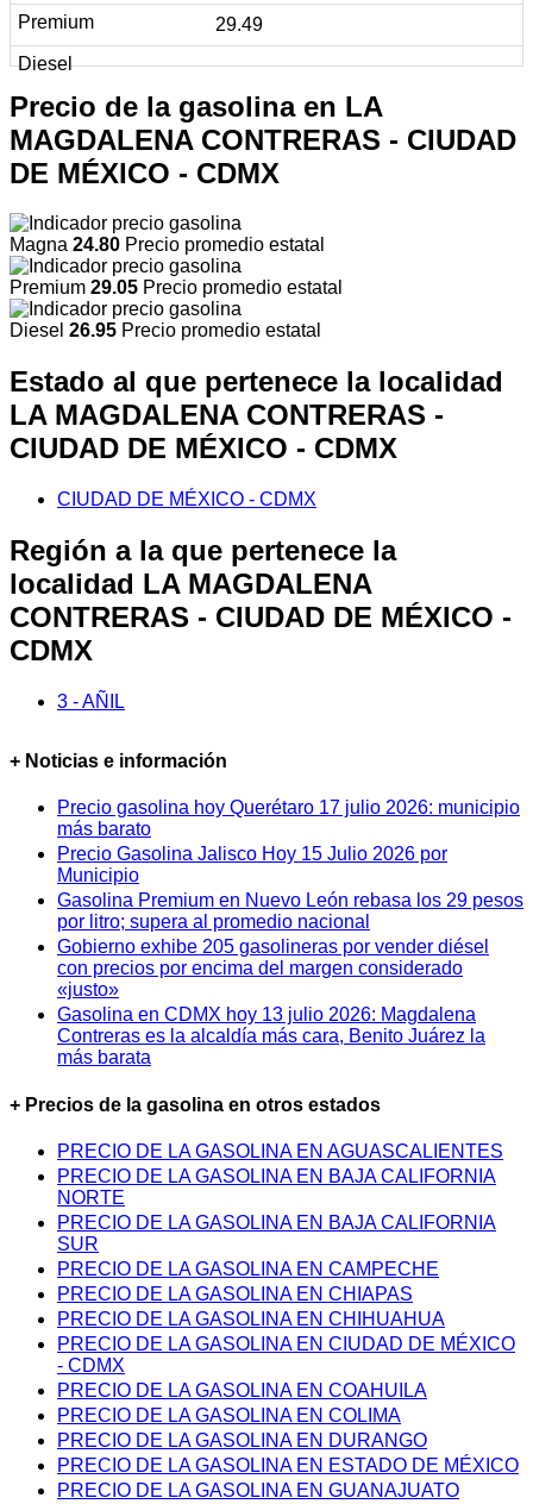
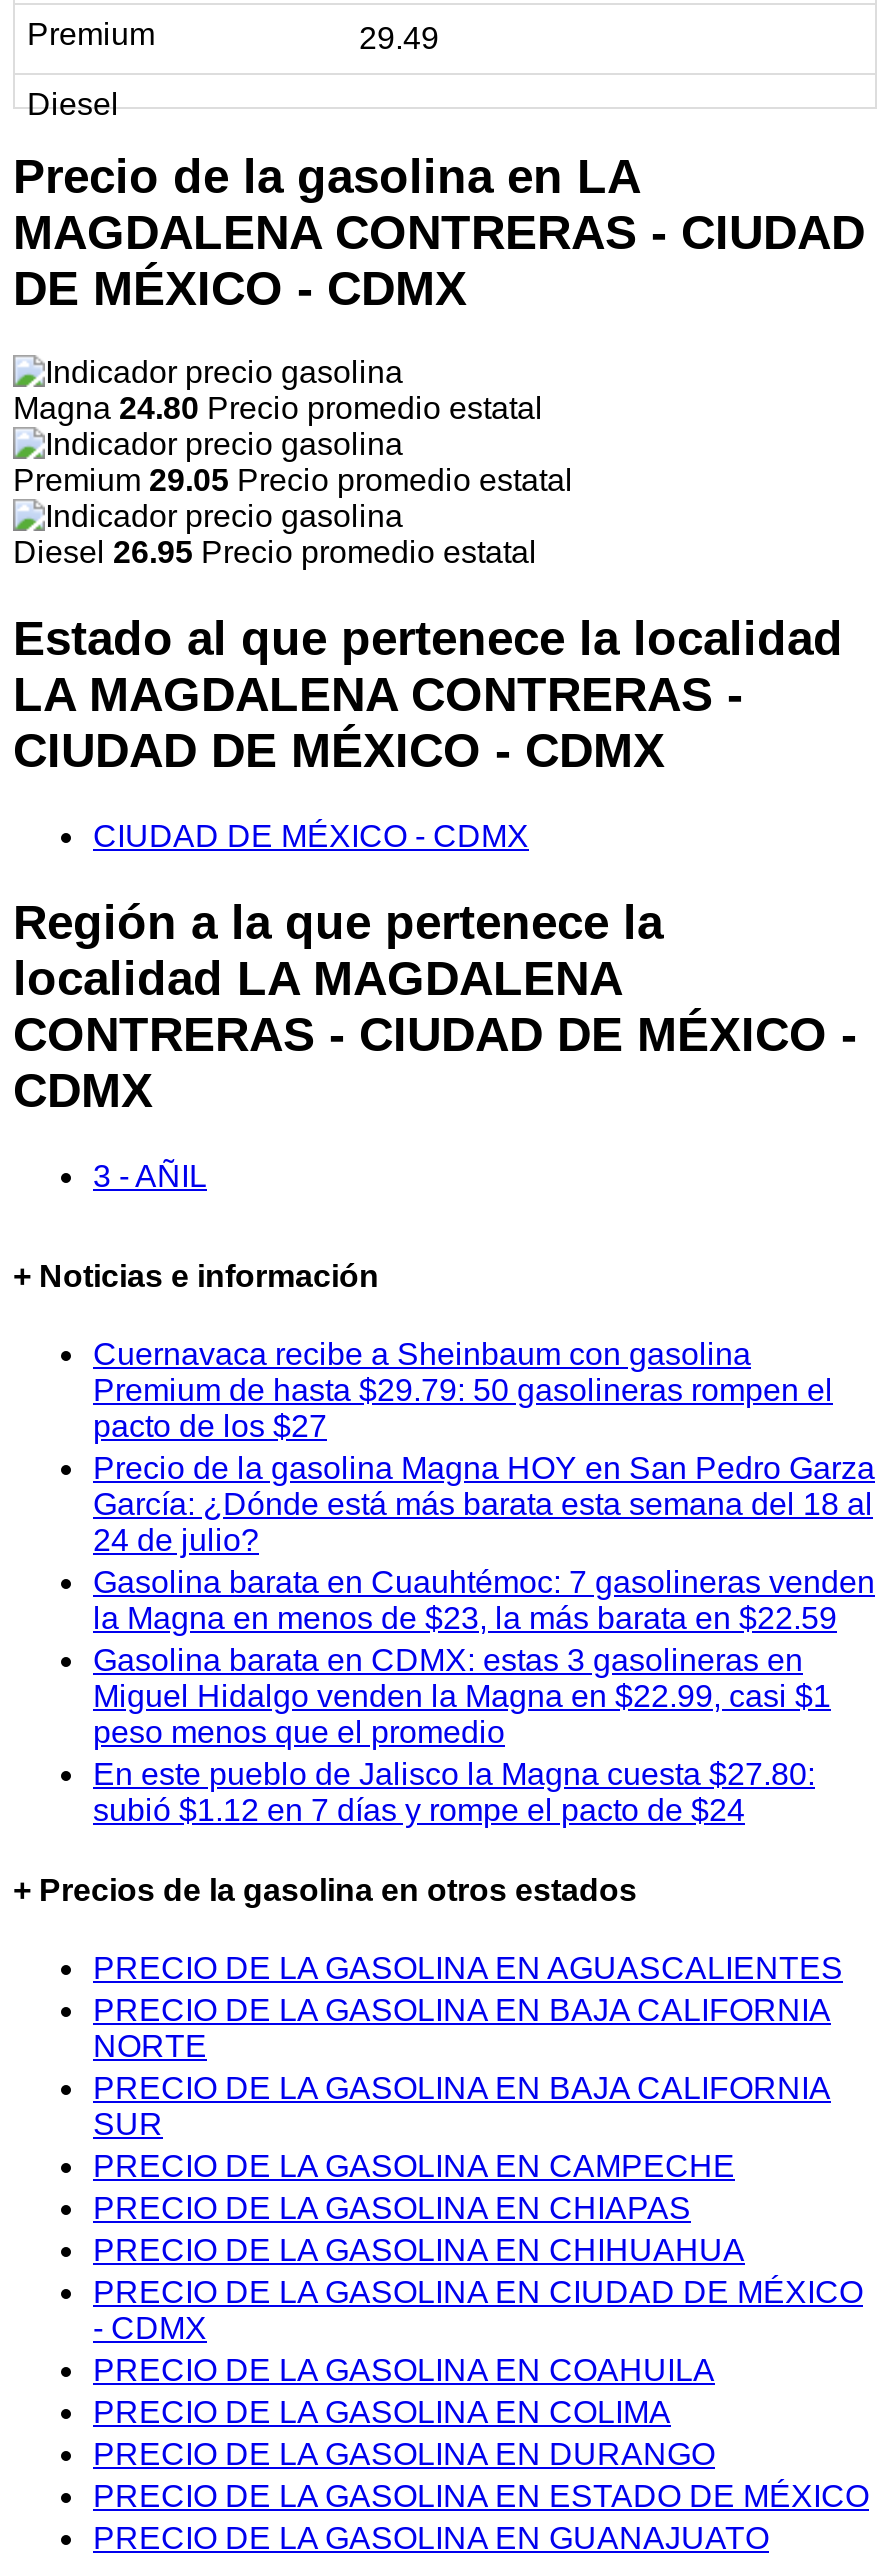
- Precio gasolina hoy Querétaro 17 julio 2026: municipio
- más barato
- Precio Gasolina Jalisco Hoy 15 Julio 2026 por
- Municipio
- Gasolina Premium en Nuevo León rebasa los 29 pesos
- por litro; supera al promedio nacional
- Gobierno exhibe 205 gasolineras por vender diésel
- con precios por encima del margen considerado
- «justo»
- Gasolina en CDMX hoy 13 julio 2026: Magdalena
- Contreras es la alcaldía más cara, Benito Juárez la
- más barata
+ Cuernavaca recibe a Sheinbaum con gasolina
+ Premium de hasta $29.79: 50 gasolineras rompen el
+ pacto de los $27
+ Precio de la gasolina Magna HOY en San Pedro Garza
+ García: ¿Dónde está más barata esta semana del 18 al
+ 24 de julio?
+ Gasolina barata en Cuauhtémoc: 7 gasolineras venden
+ la Magna en menos de $23, la más barata en $22.59
+ Gasolina barata en CDMX: estas 3 gasolineras en
+ Miguel Hidalgo venden la Magna en $22.99, casi $1
+ peso menos que el promedio
+ En este pueblo de Jalisco la Magna cuesta $27.80:
+ subió $1.12 en 7 días y rompe el pacto de $24
